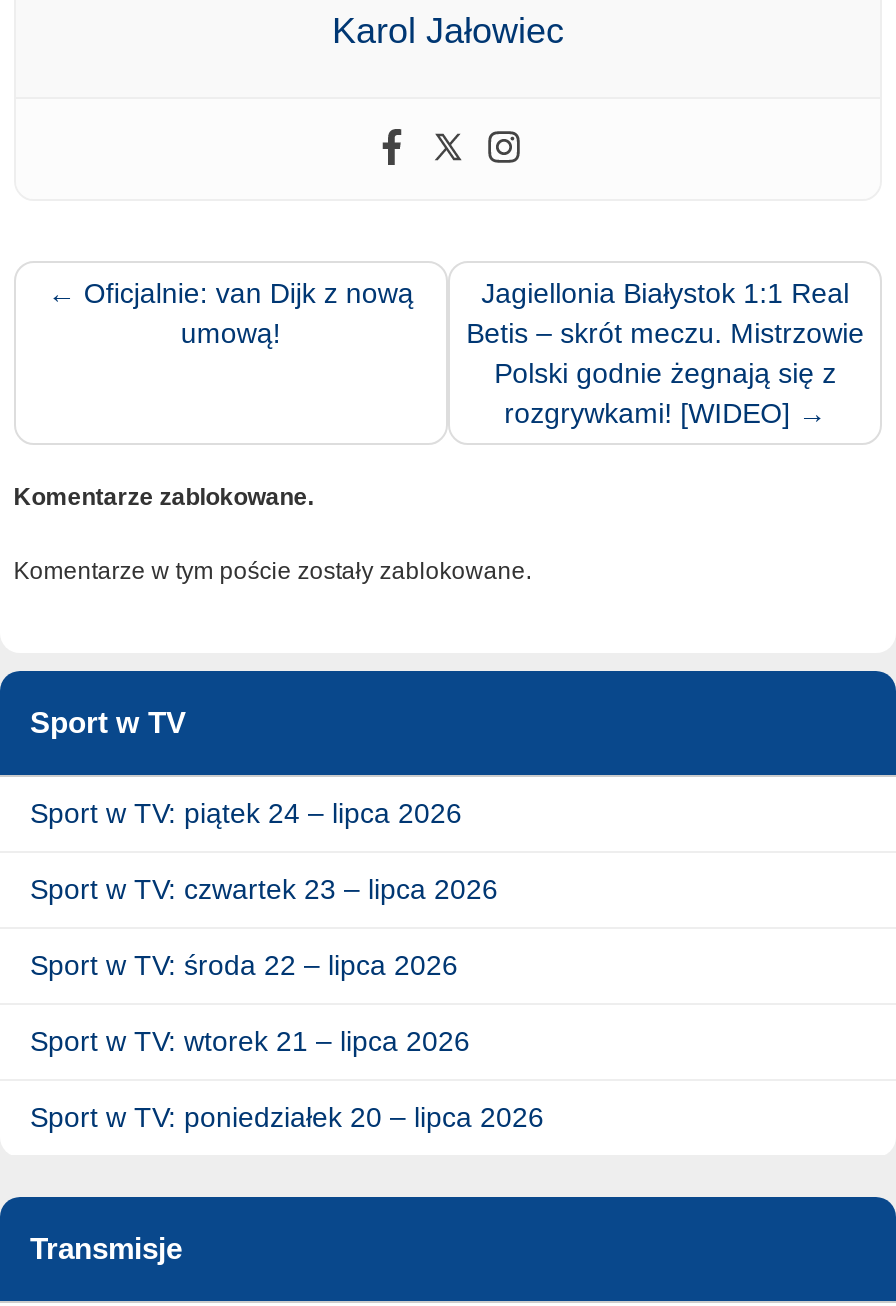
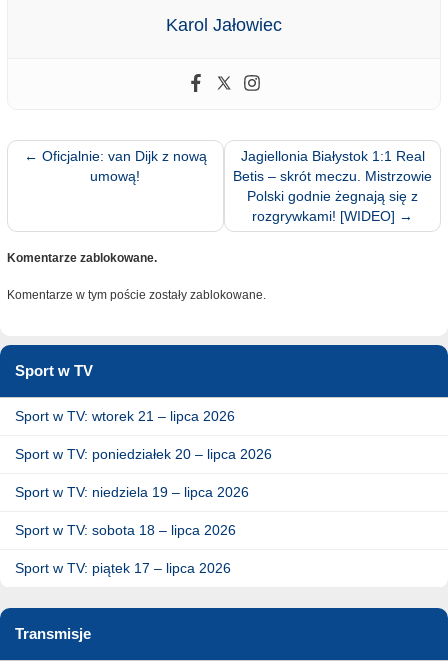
- Sport w TV: piątek 24 – lipca 2026
- Sport w TV: czwartek 23 – lipca 2026
- Sport w TV: środa 22 – lipca 2026

moved up: Sport w TV: wtorek 21 – lipca 2026 | Sport w TV: poniedziałek 20 – lipca 2026

+ Sport w TV: niedziela 19 – lipca 2026
+ Sport w TV: sobota 18 – lipca 2026
+ Sport w TV: piątek 17 – lipca 2026
